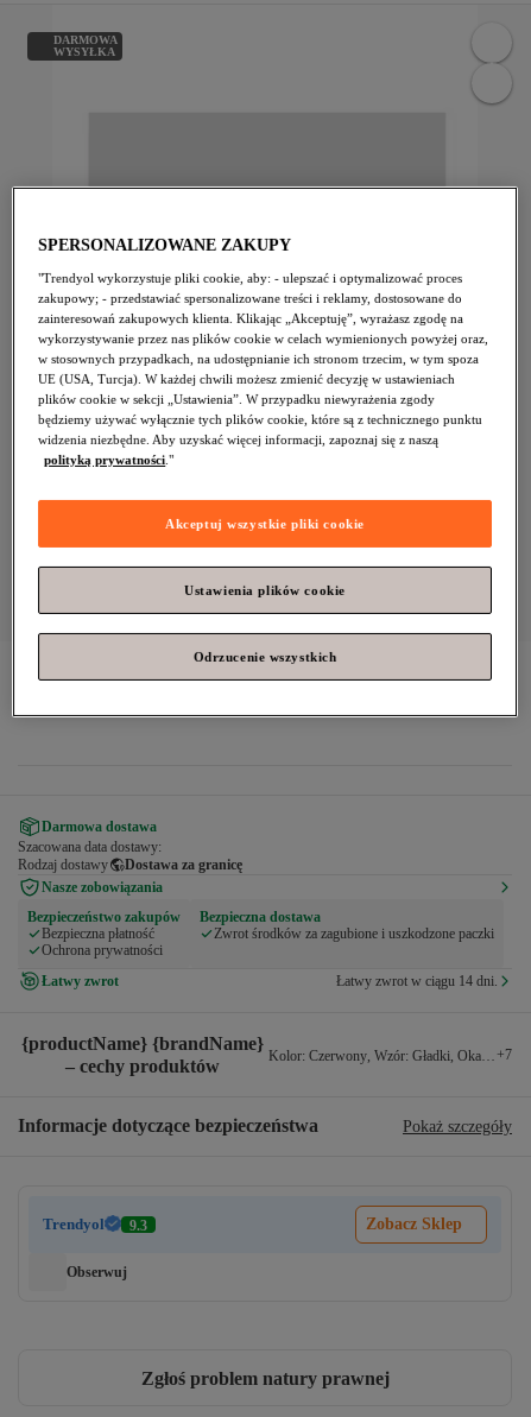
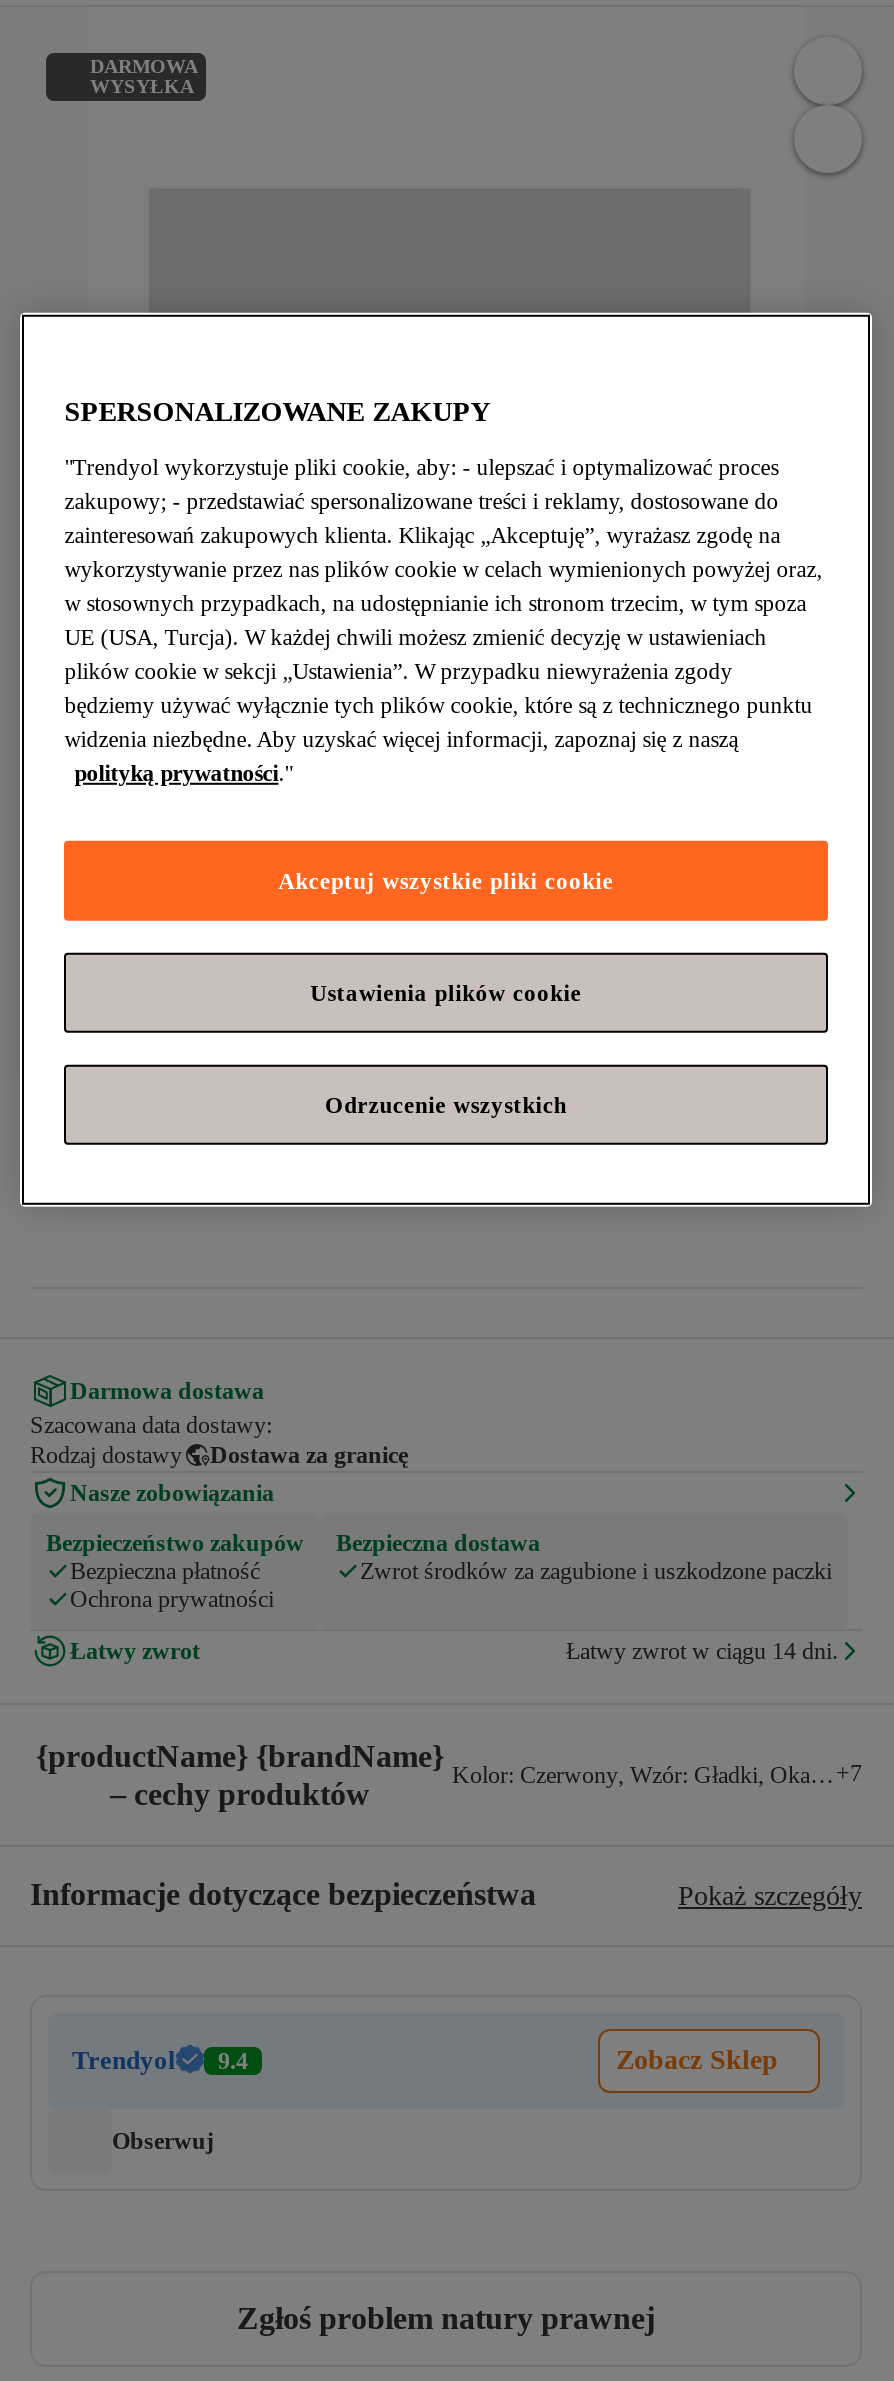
- Trendyol 9.3
+ Trendyol 9.4
